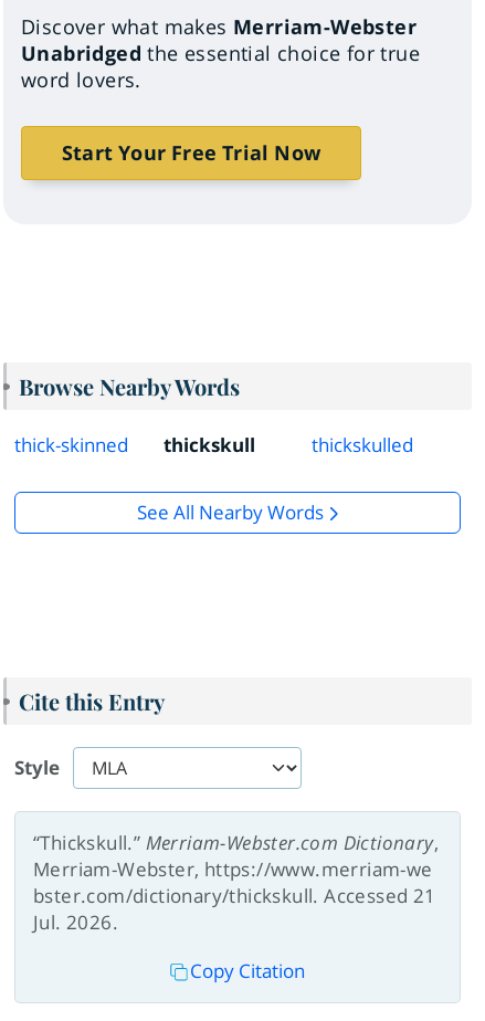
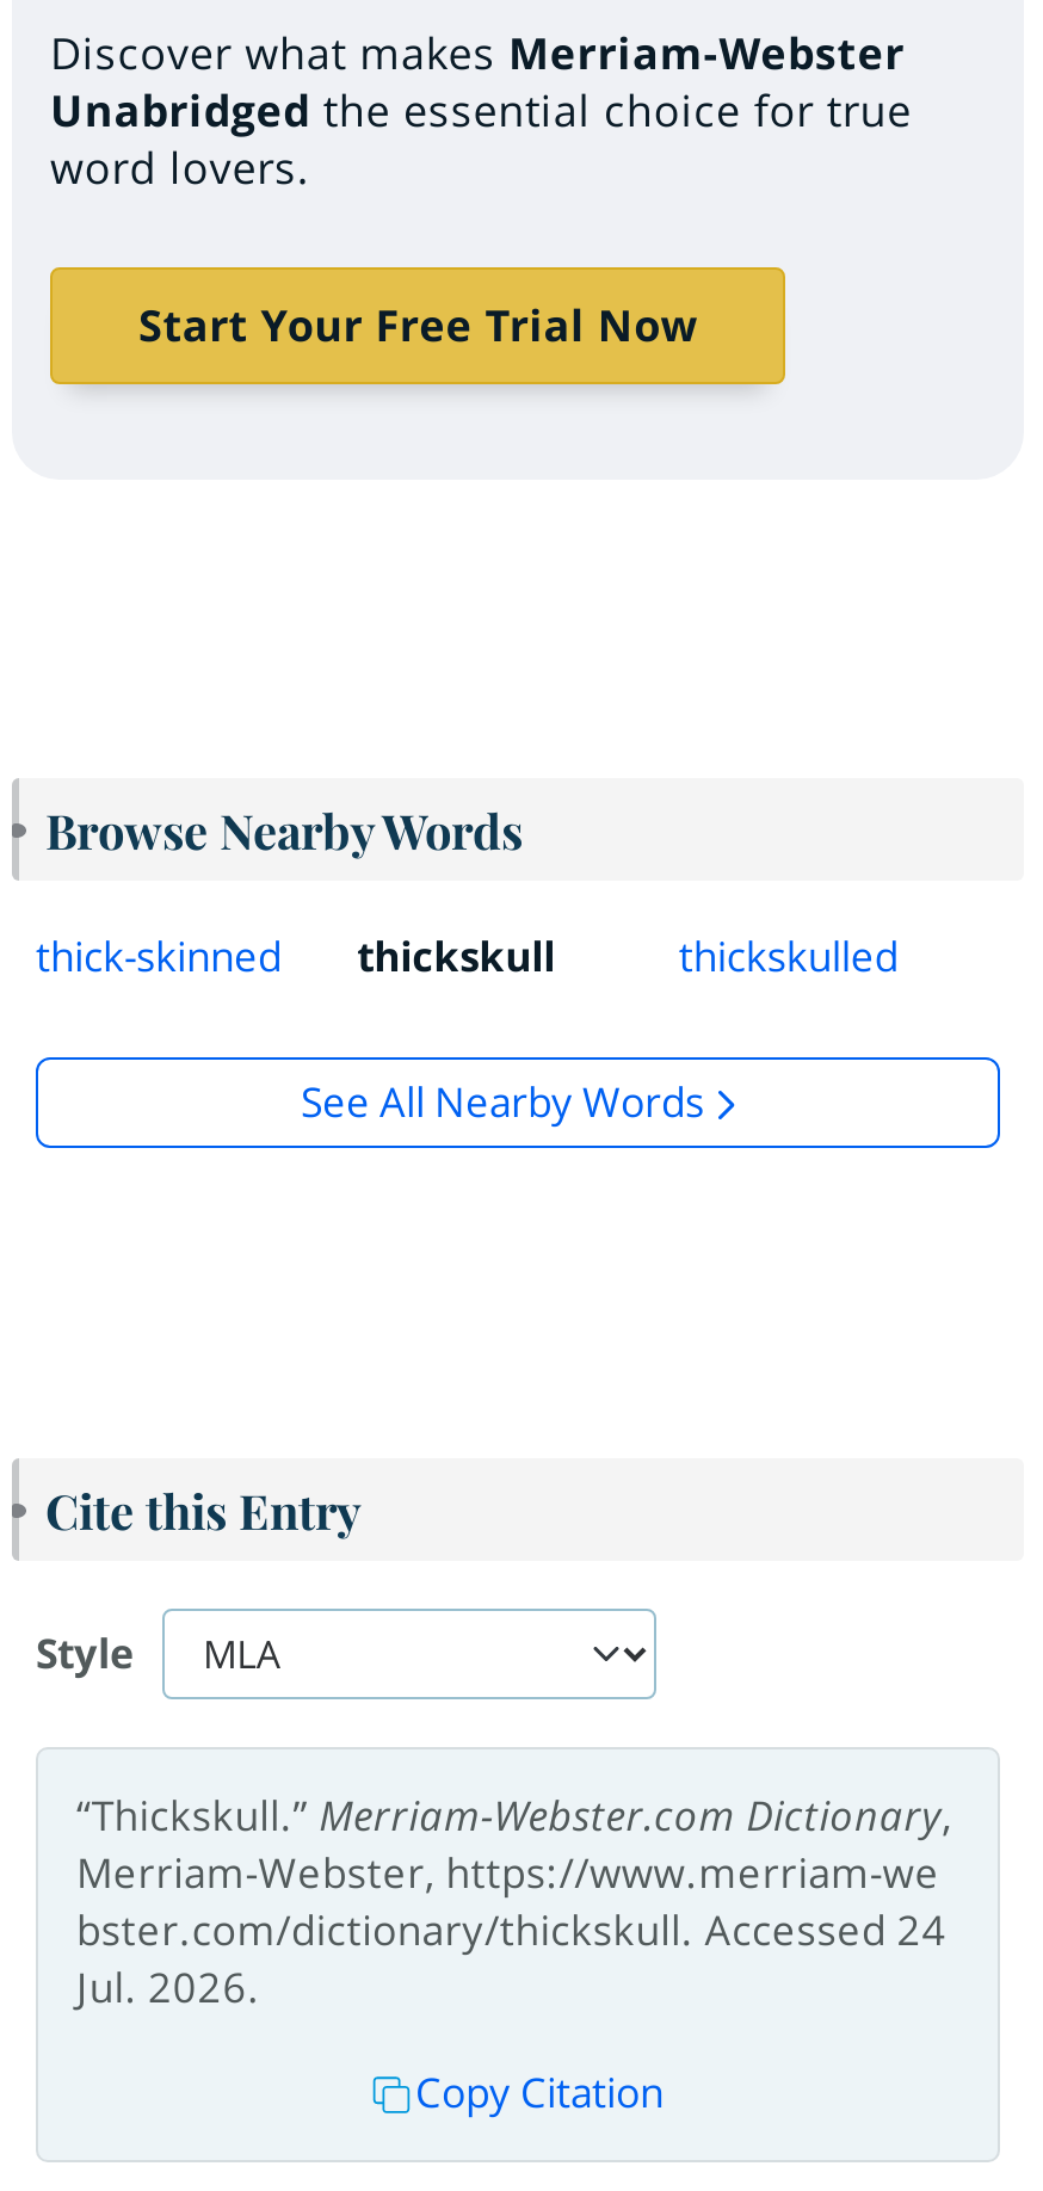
- bster.com/dictionary/thickskull. Accessed 21
+ bster.com/dictionary/thickskull. Accessed 24
